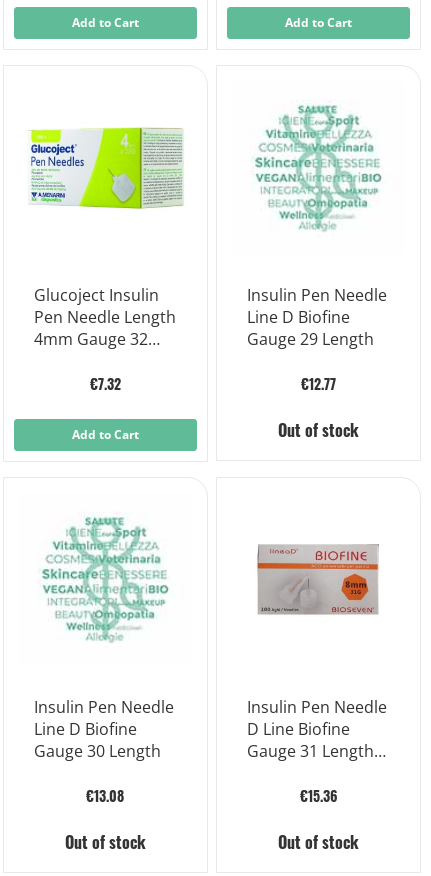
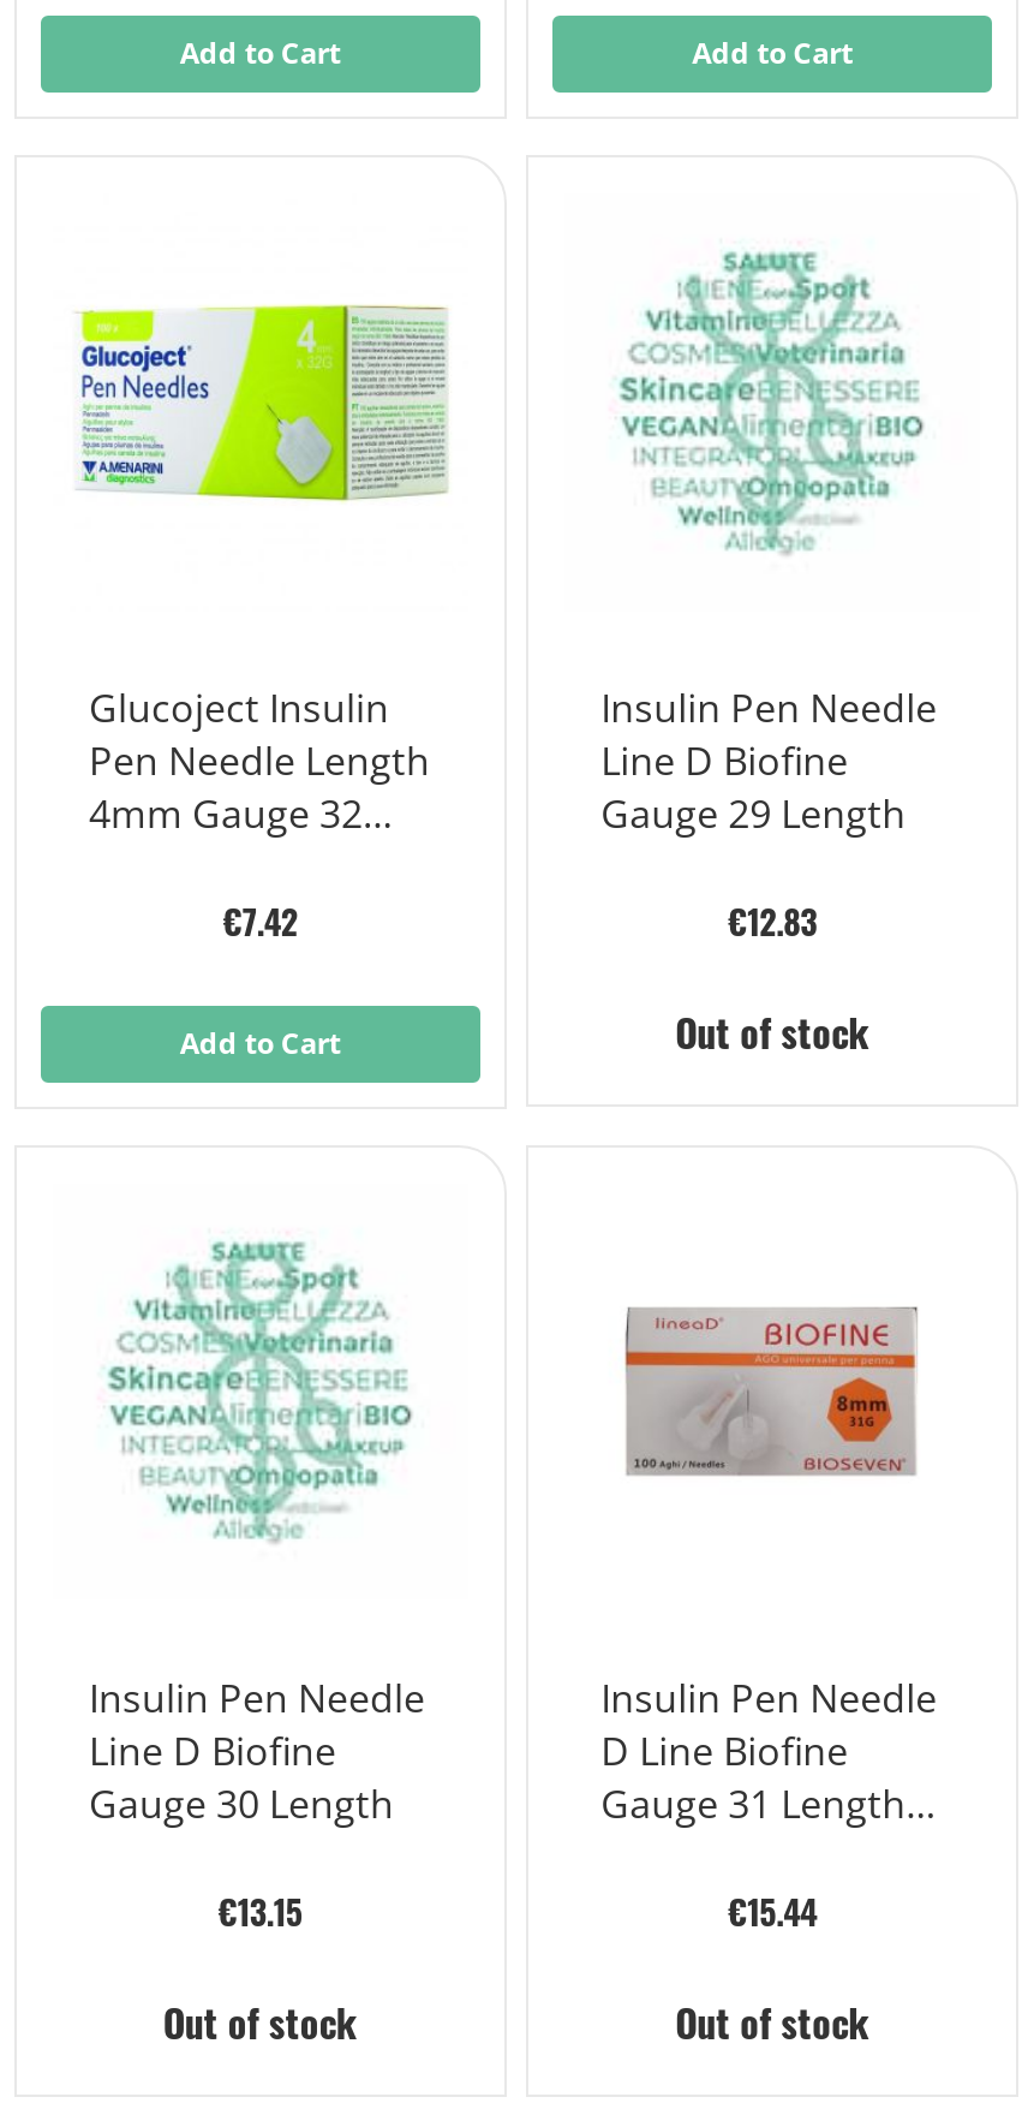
- €7.32
+ €7.42

- €12.77
+ €12.83

- €13.08
+ €13.15

- €15.36
+ €15.44
